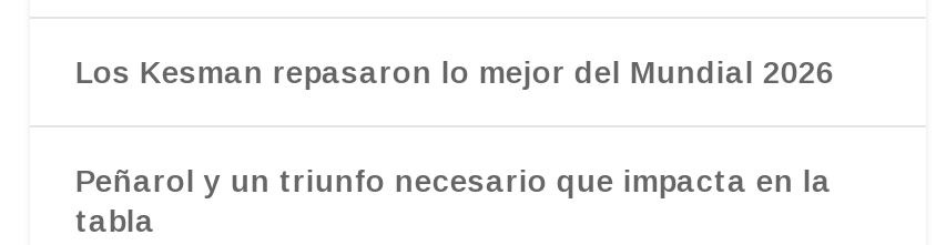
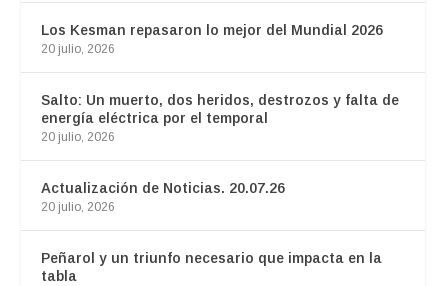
+ 20 julio, 2026
+ Salto: Un muerto, dos heridos, destrozos y falta de
+ energía eléctrica por el temporal
+ 20 julio, 2026
+ Actualización de Noticias. 20.07.26
+ 20 julio, 2026
